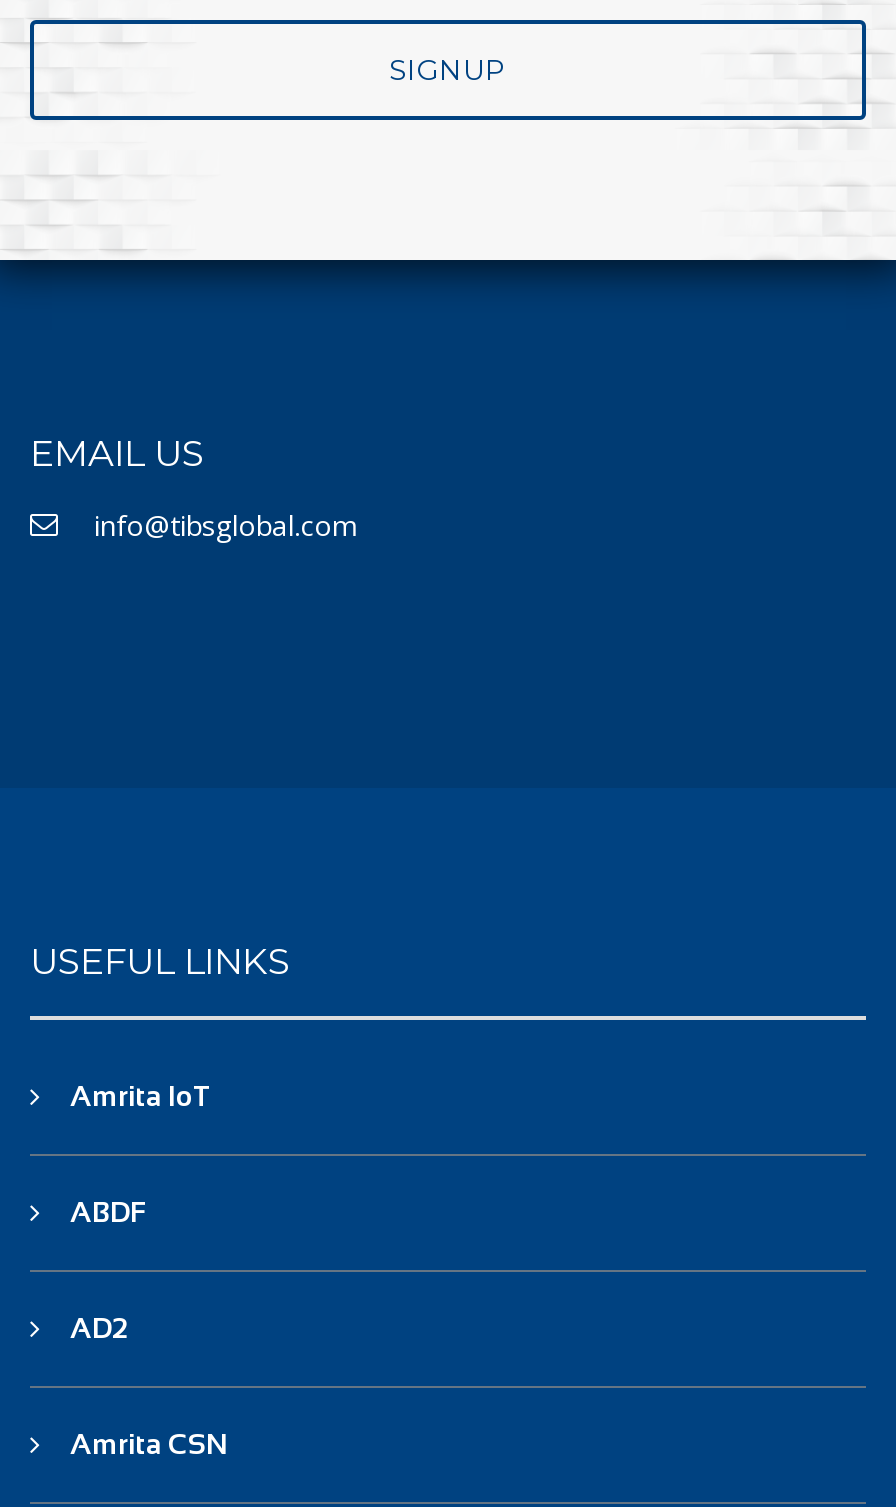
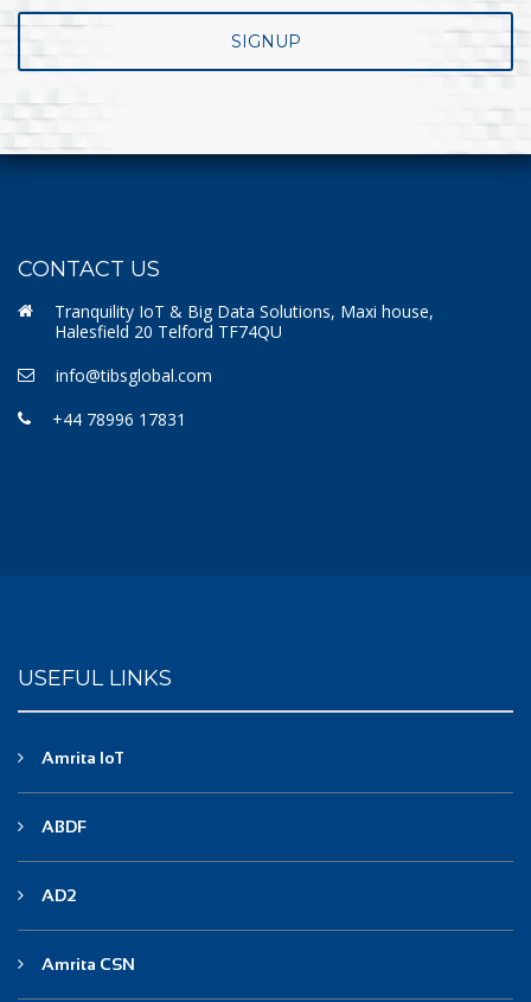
- EMAIL US
+ CONTACT US
+ Tranquility IoT & Big Data Solutions, Maxi house,
+ Halesfield 20 Telford TF74QU

+ +44 78996 17831
